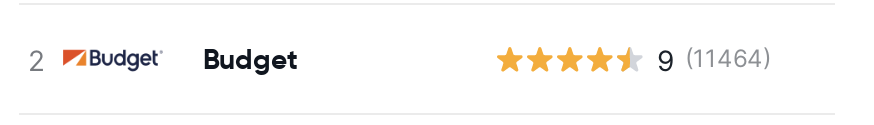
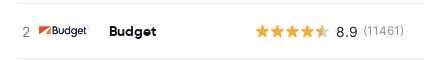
- 9 (11464)
+ 8.9 (11461)
